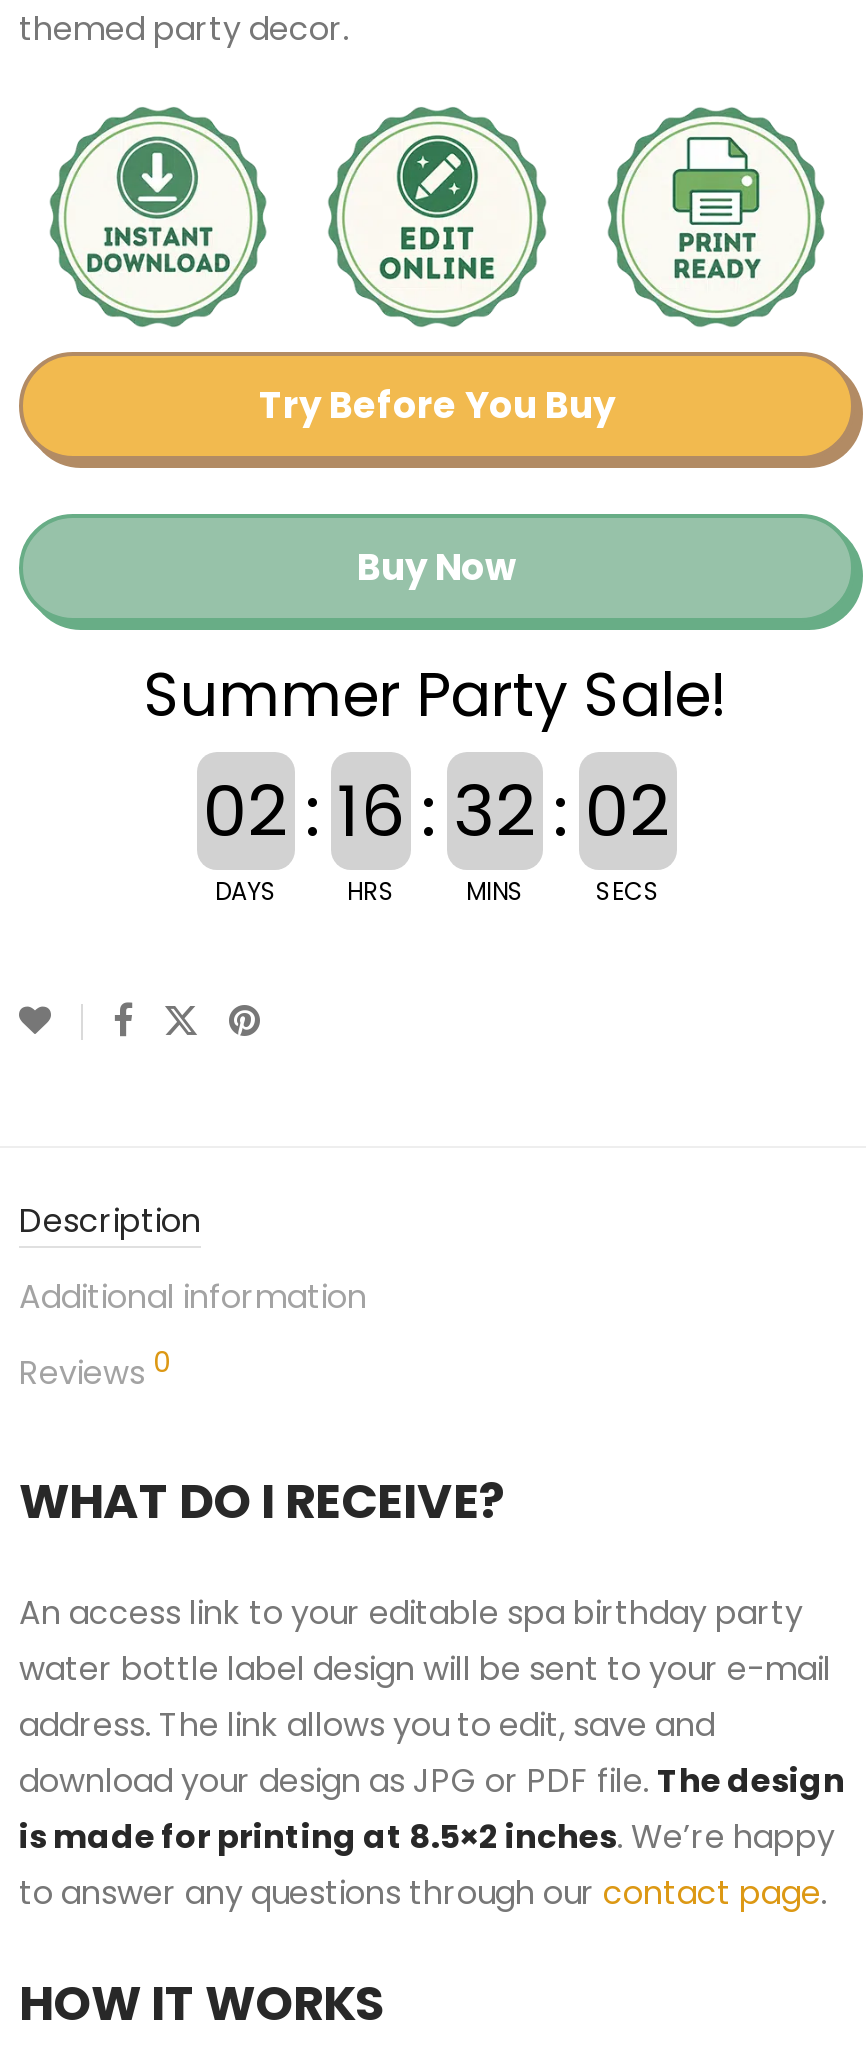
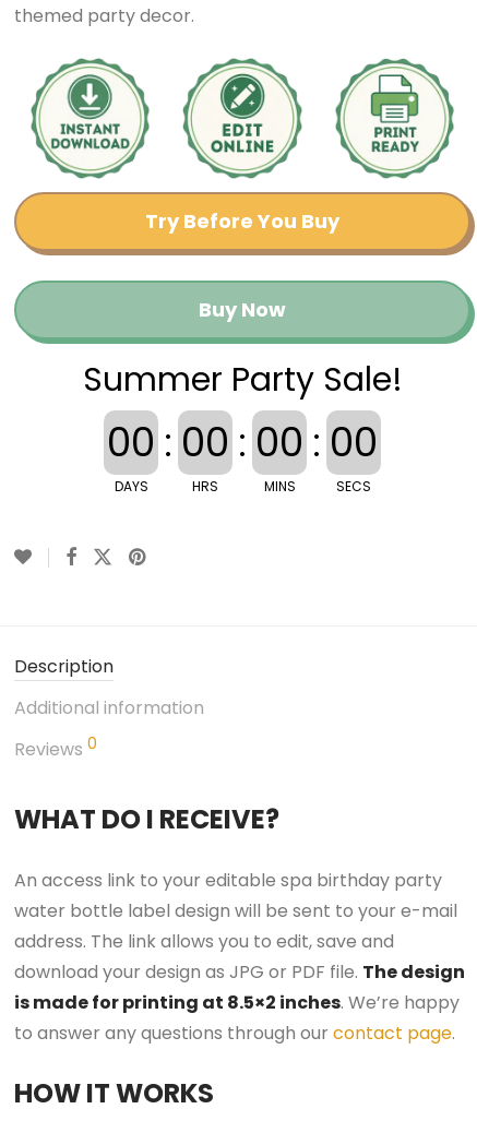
- 02
+ 00

- : 16
+ : 00

- : 32
+ : 00
